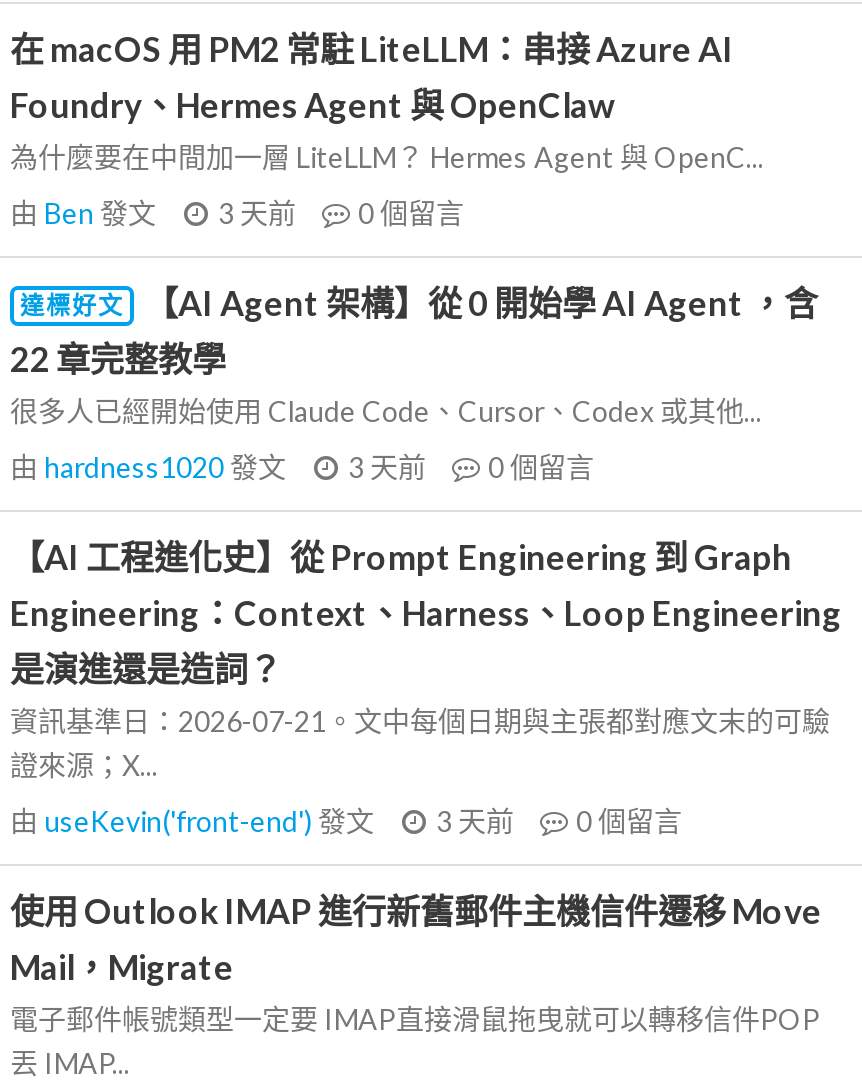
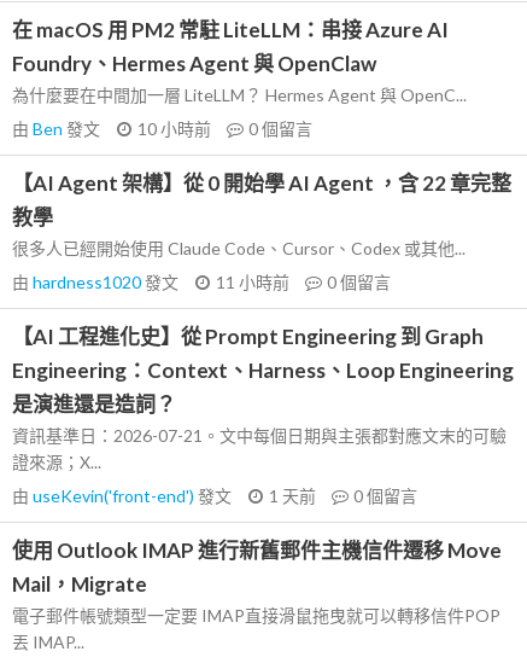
- 由Ben發文 3 天前 0個留言
+ 由Ben發文 10 小時前 0個留言

- 達標好文
- 【AI Agent 架構】從 0 開始學 AI Agent ，含
- 22 章完整教學
+ 【AI Agent 架構】從 0 開始學 AI Agent ，含 22 章完整
+ 教學

- 由hardness1020發文 3 天前 0個留言
+ 由hardness1020發文 11 小時前 0個留言

- 由useKevin('front-end')發文 3 天前 0個留言
+ 由useKevin('front-end')發文 1 天前 0個留言
